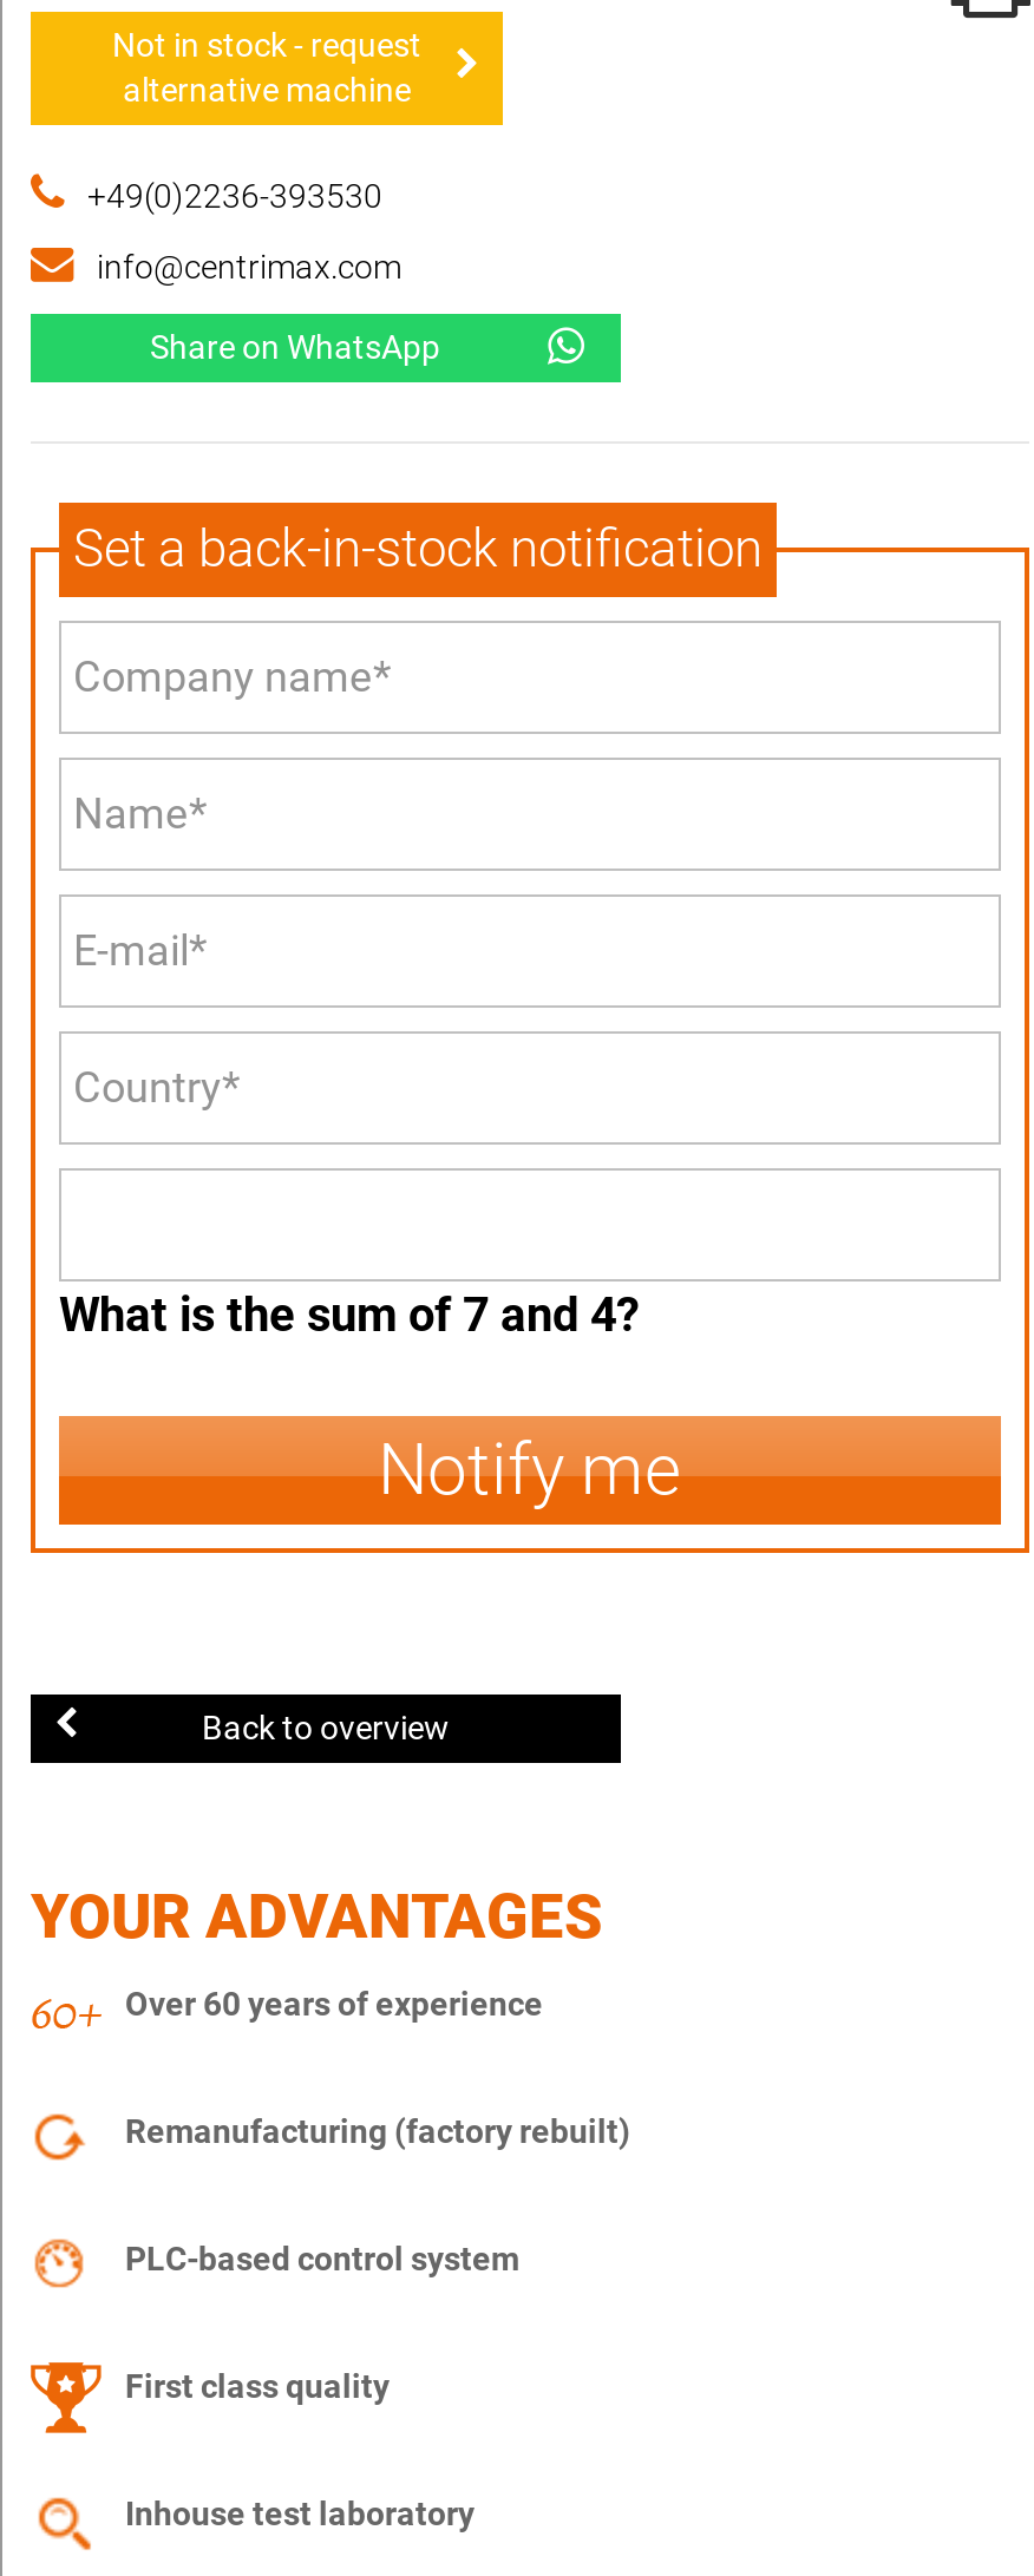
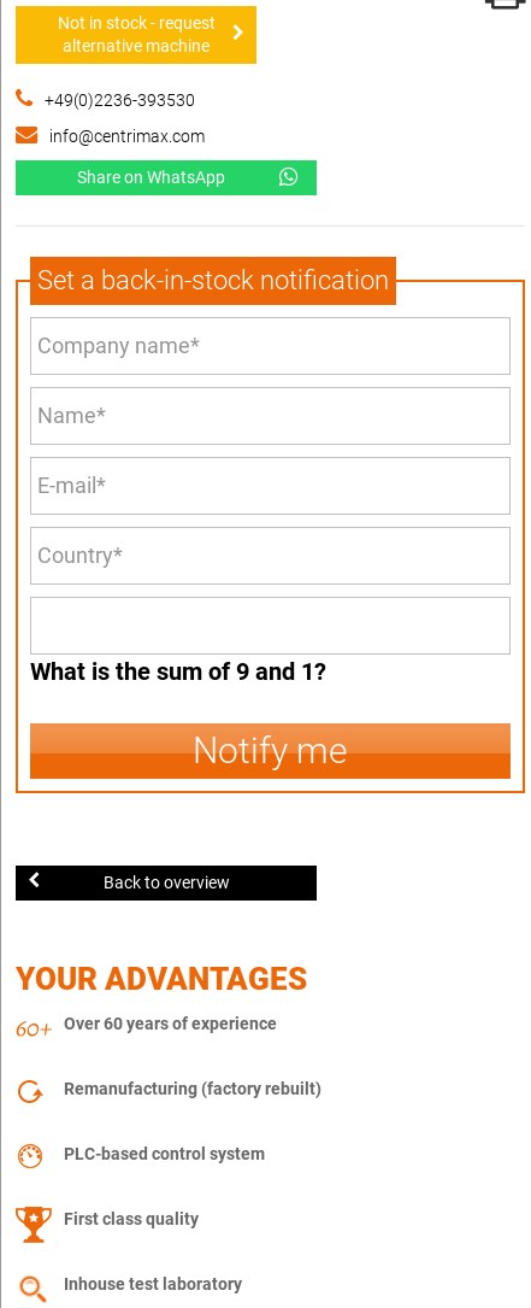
- What is the sum of 7 and 4?
+ What is the sum of 9 and 1?
